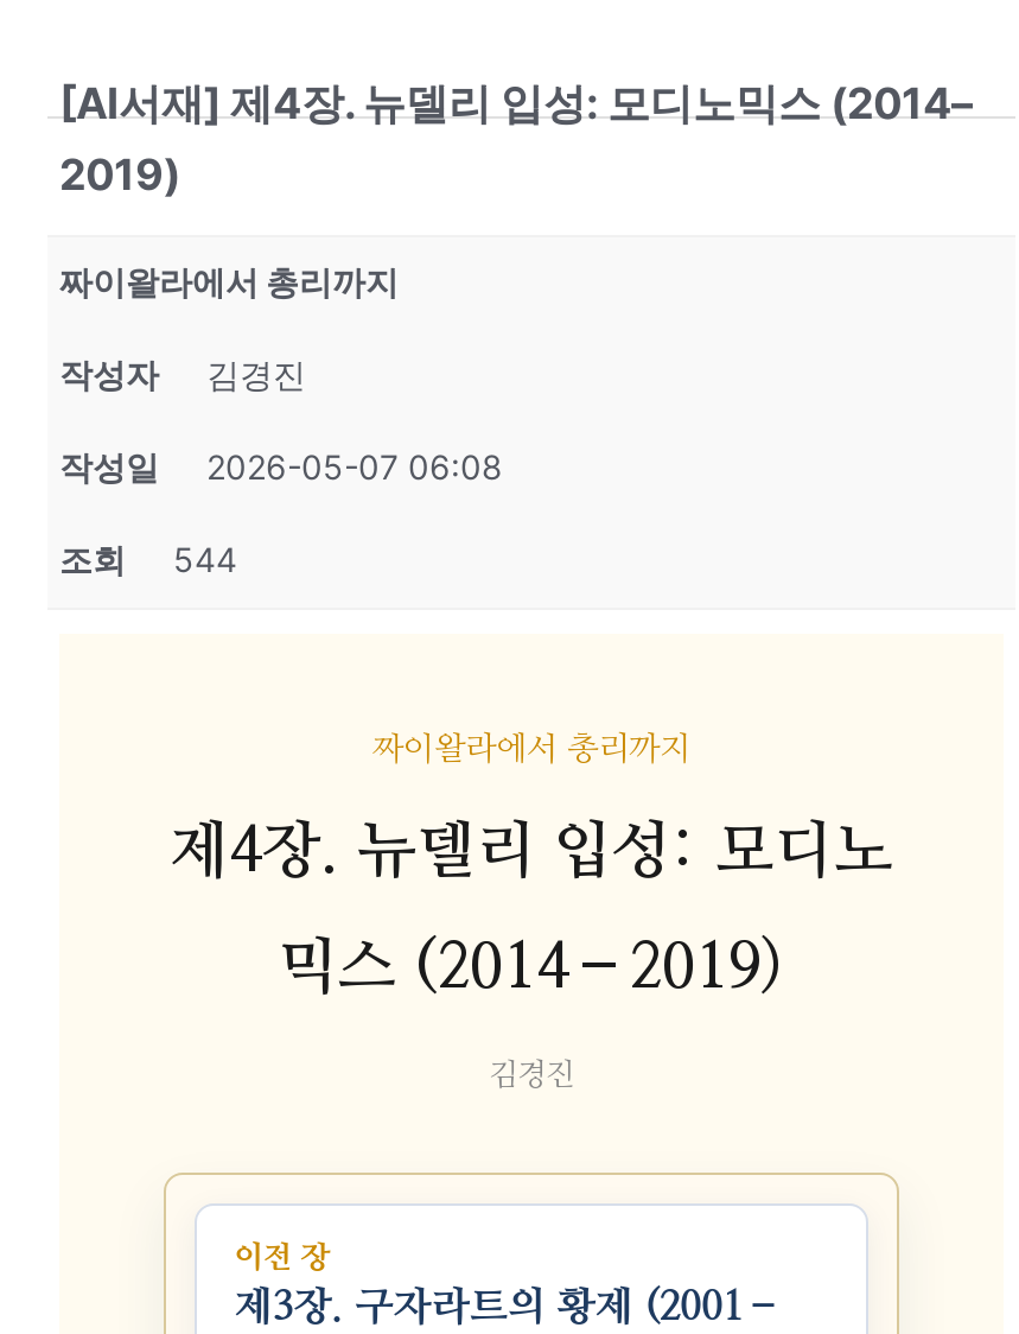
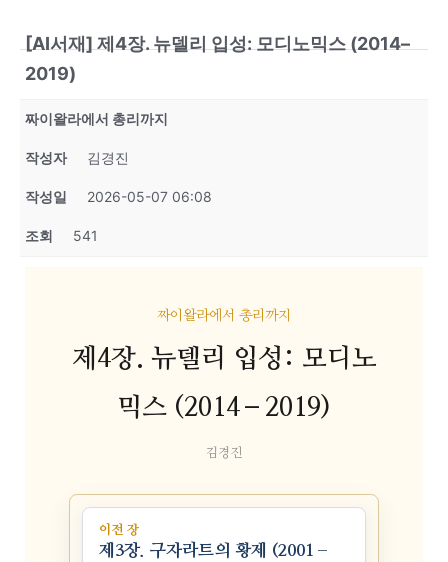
- 조회 544
+ 조회 541
